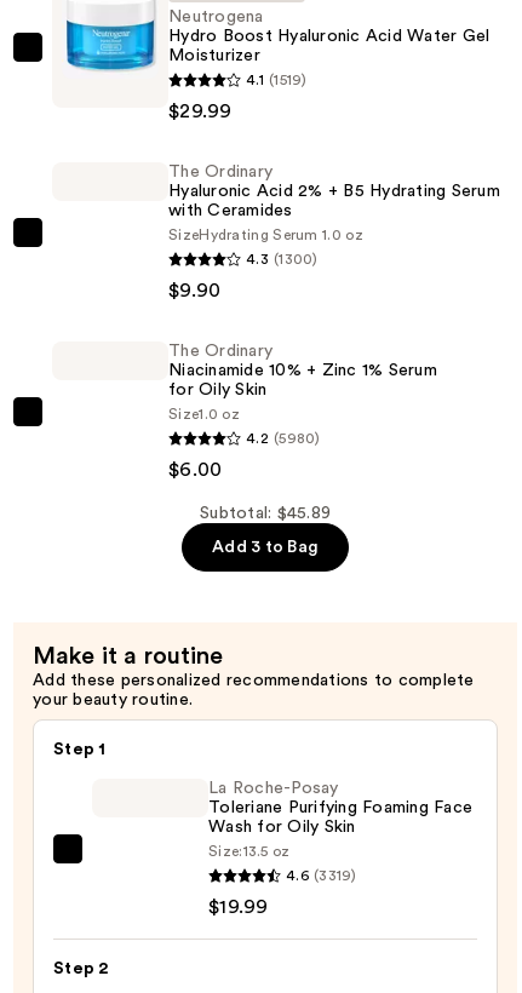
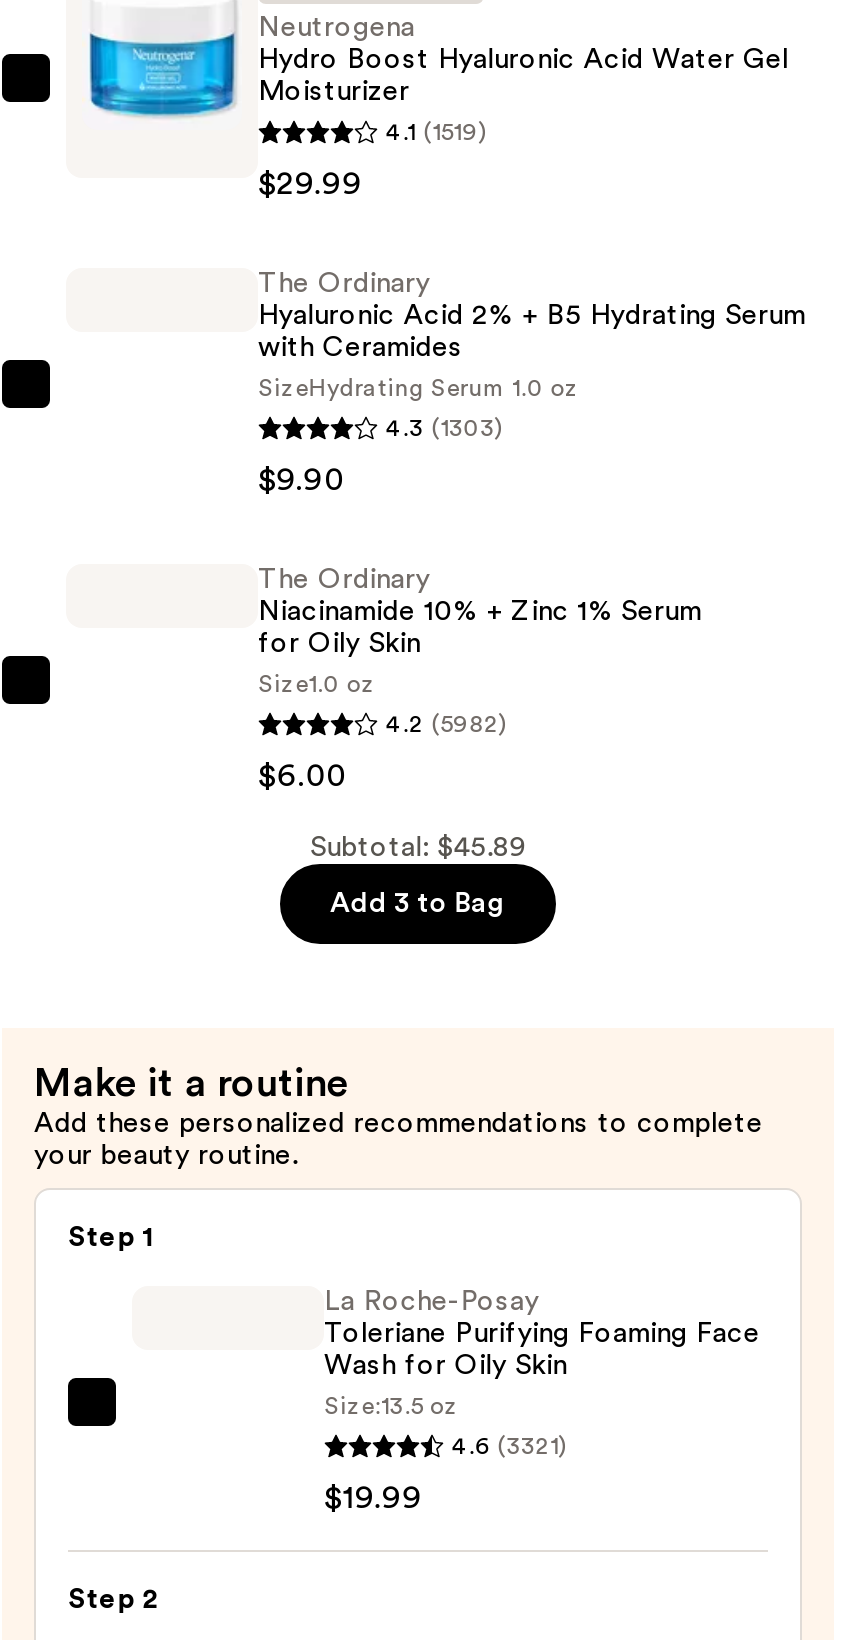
- 4.3 (1300)
+ 4.3 (1303)

- 4.2 (5980)
+ 4.2 (5982)

- 4.6 (3319)
+ 4.6 (3321)
